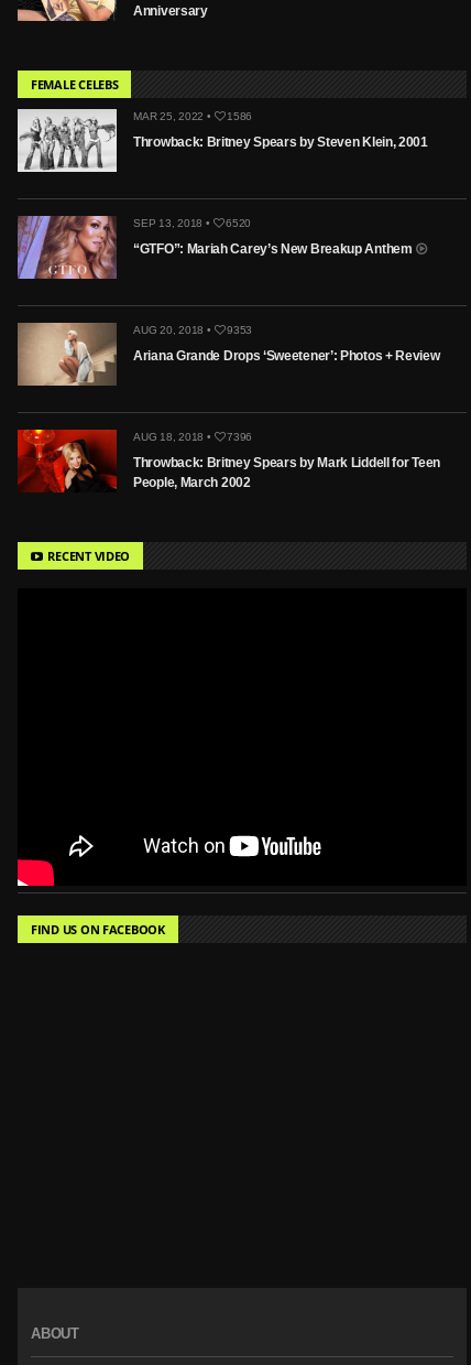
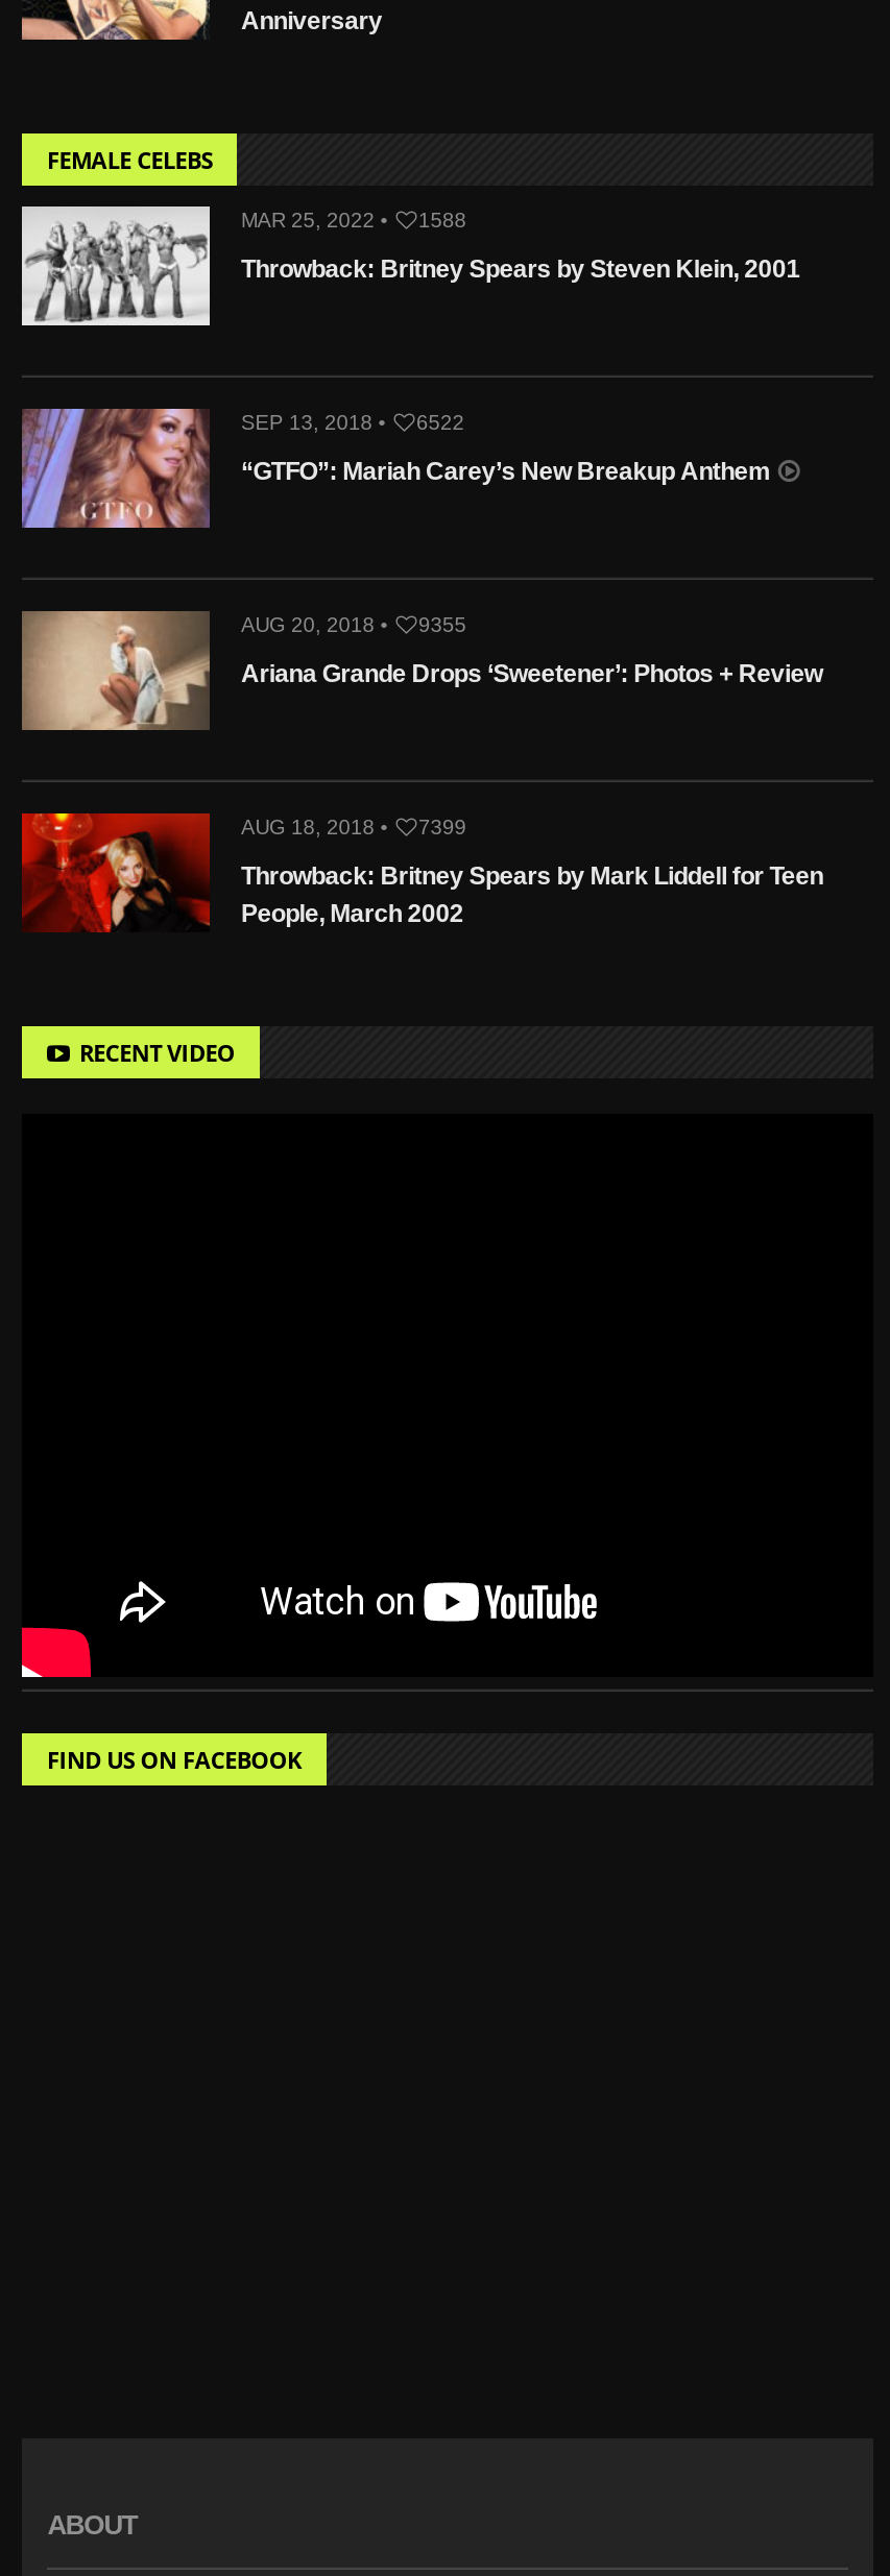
- MAR 25, 2022 • 1586
+ MAR 25, 2022 • 1588

- SEP 13, 2018 • 6520
+ SEP 13, 2018 • 6522

- AUG 20, 2018 • 9353
+ AUG 20, 2018 • 9355

- AUG 18, 2018 • 7396
+ AUG 18, 2018 • 7399
